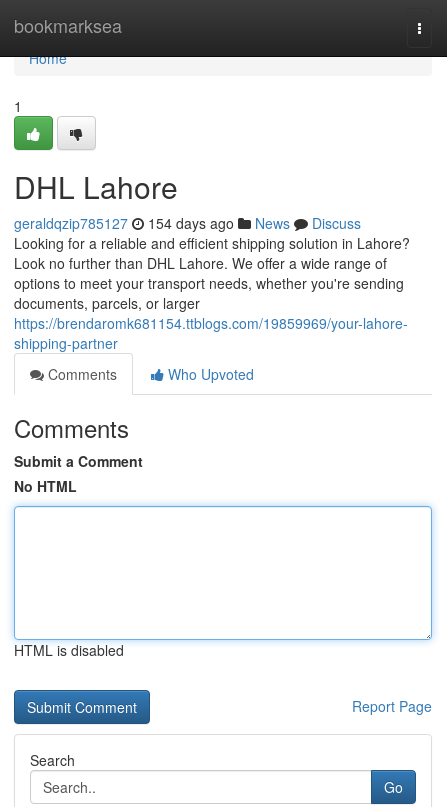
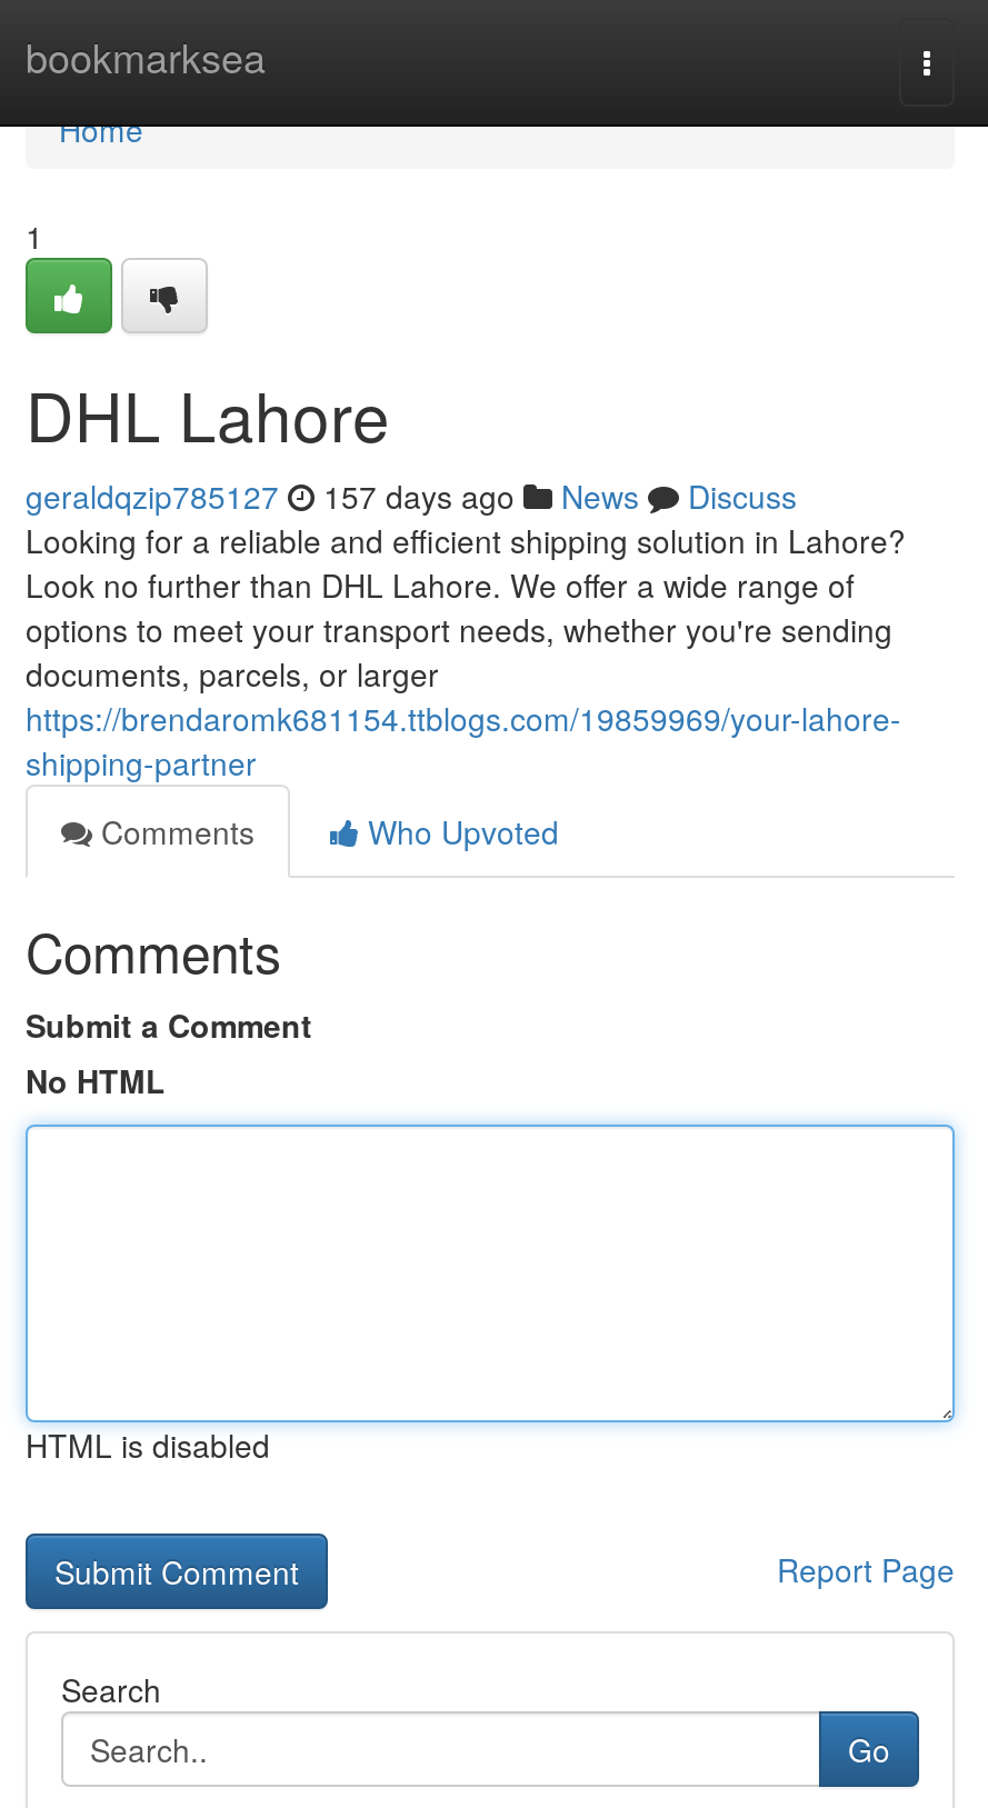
- geraldqzip785127 154 days ago News Discuss
+ geraldqzip785127 157 days ago News Discuss
